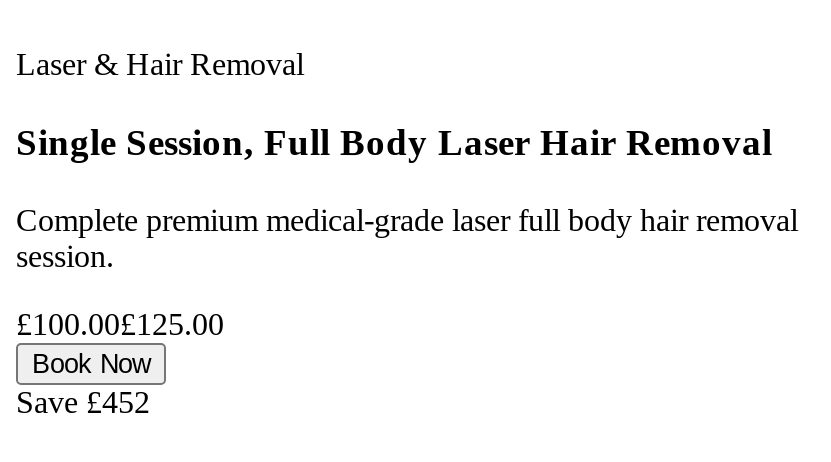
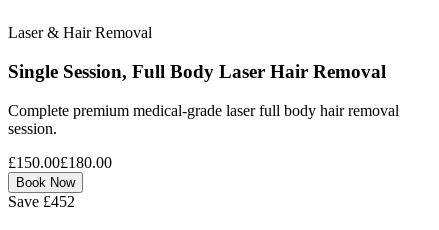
- £100.00£125.00
+ £150.00£180.00
